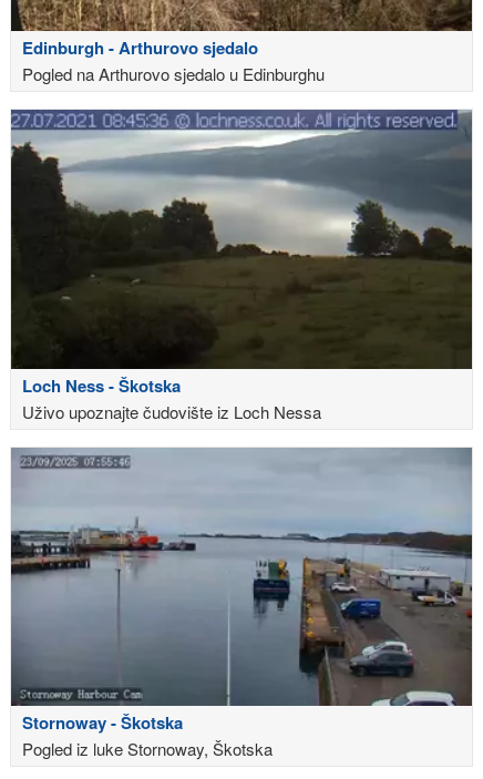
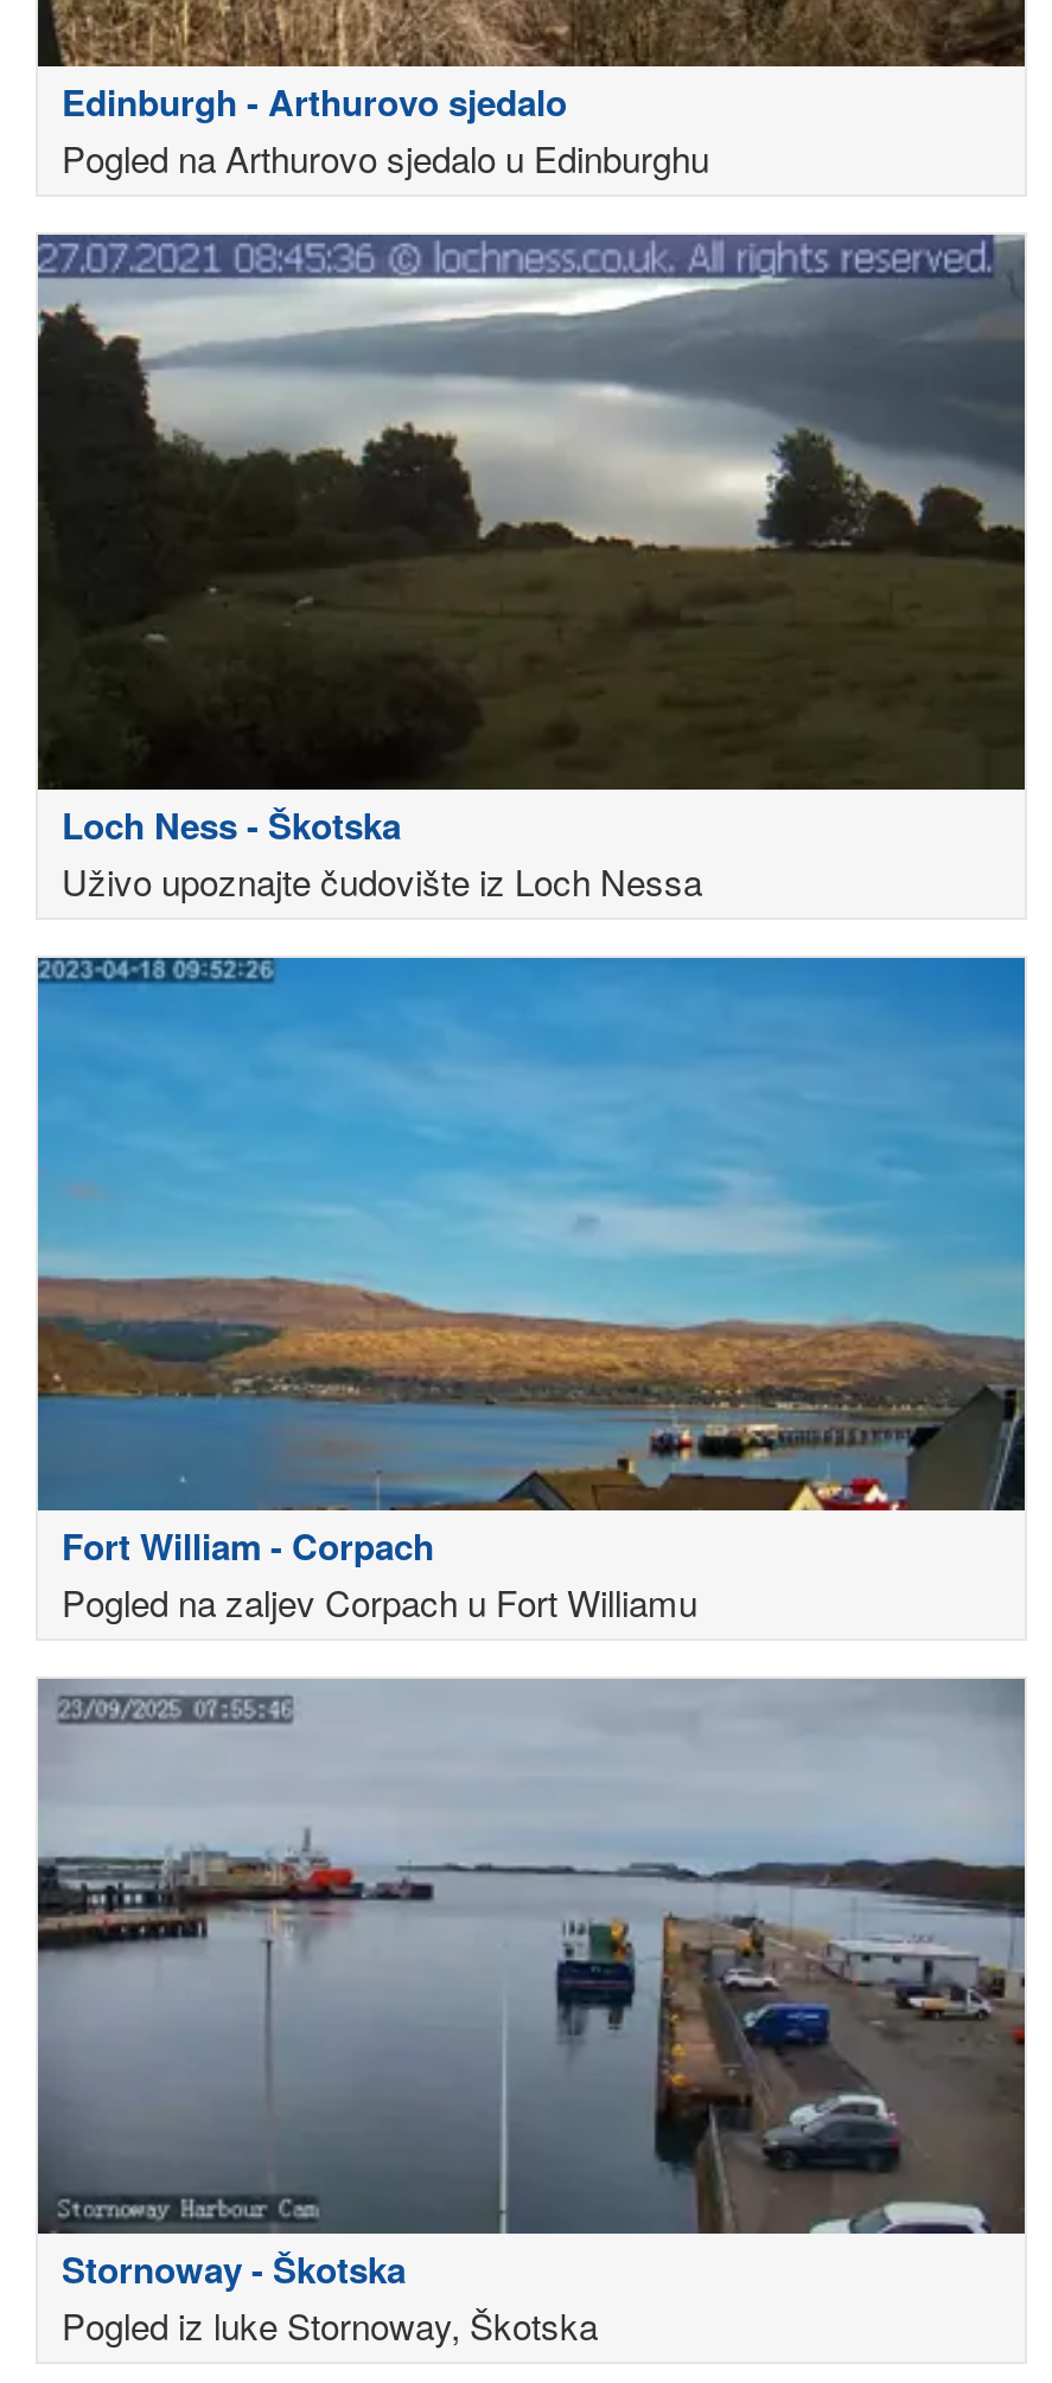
+ [image]
+ Fort William - Corpach
+ Pogled na zaljev Corpach u Fort Williamu
